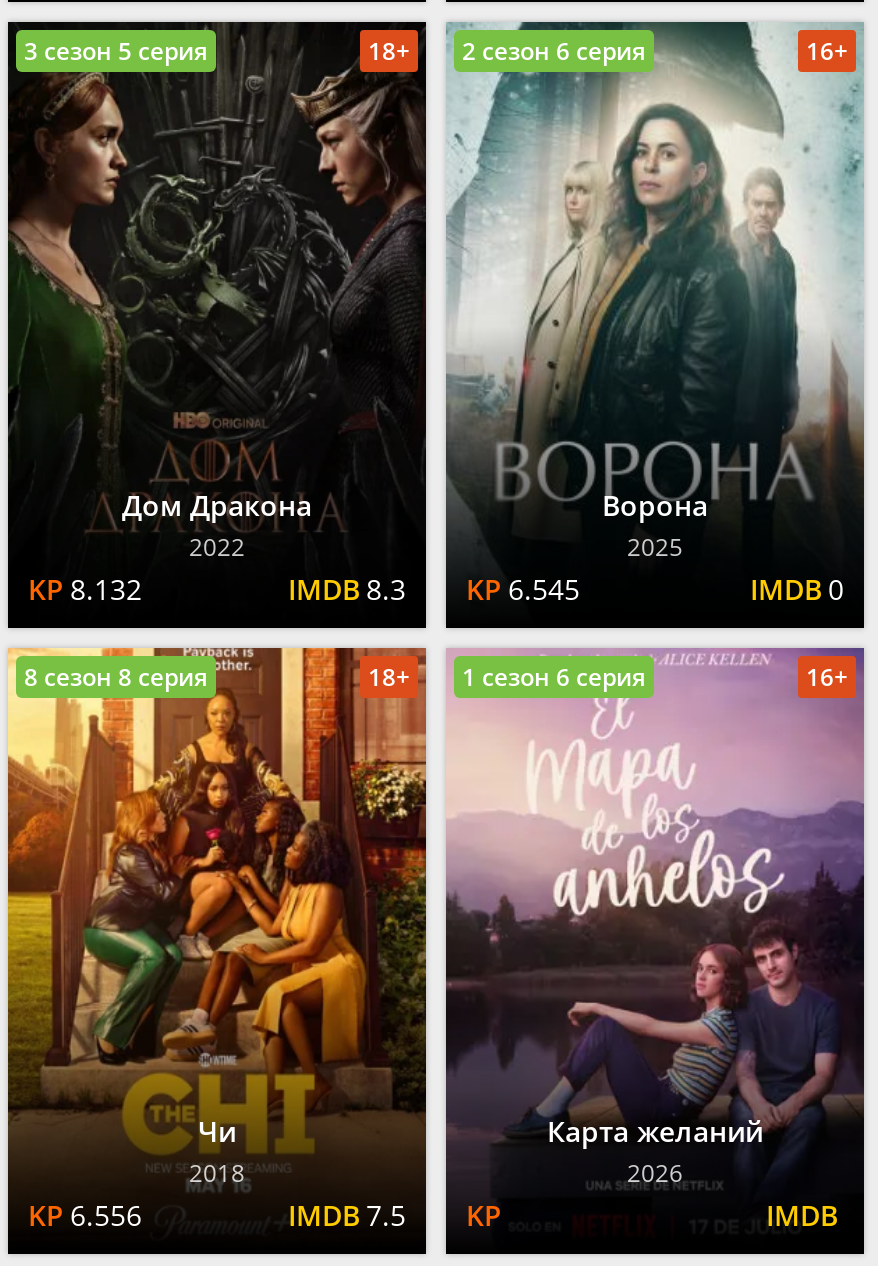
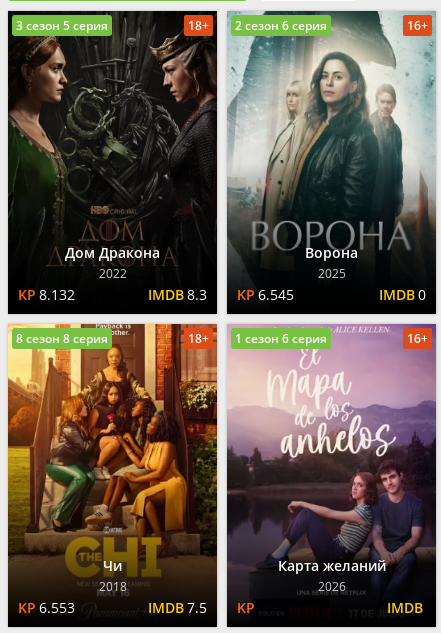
- 6.556
+ 6.553
